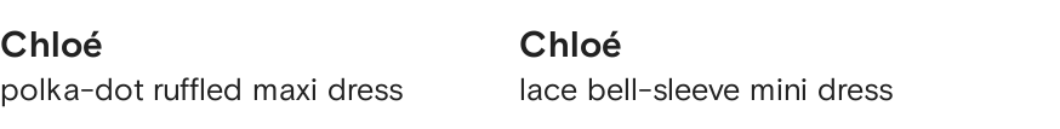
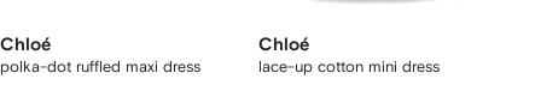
- lace bell-sleeve mini dress
+ lace-up cotton mini dress
